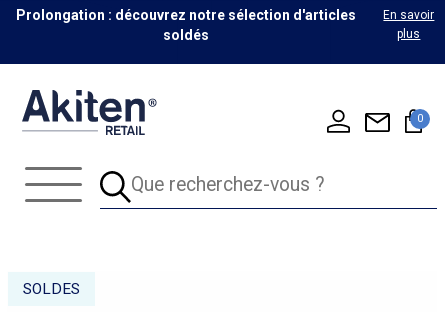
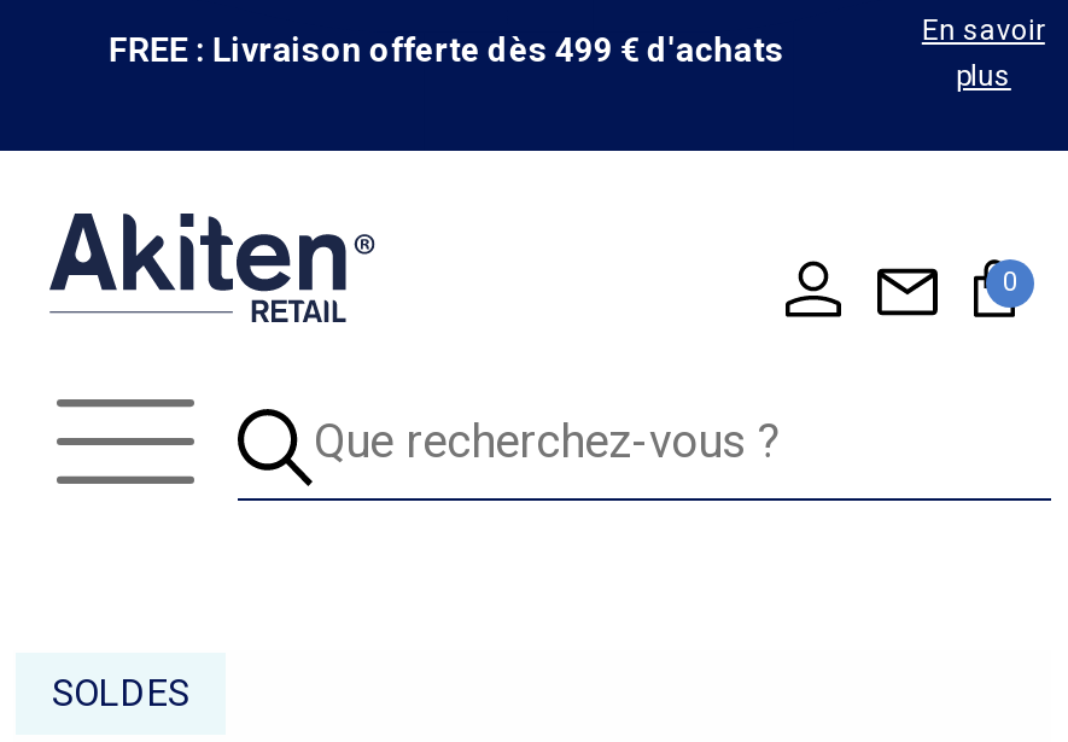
- Prolongation : découvrez notre sélection d'articles
- soldés
+ FREE : Livraison offerte dès 499 € d'achats
